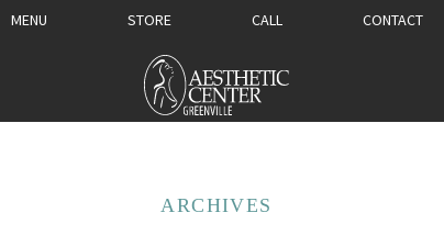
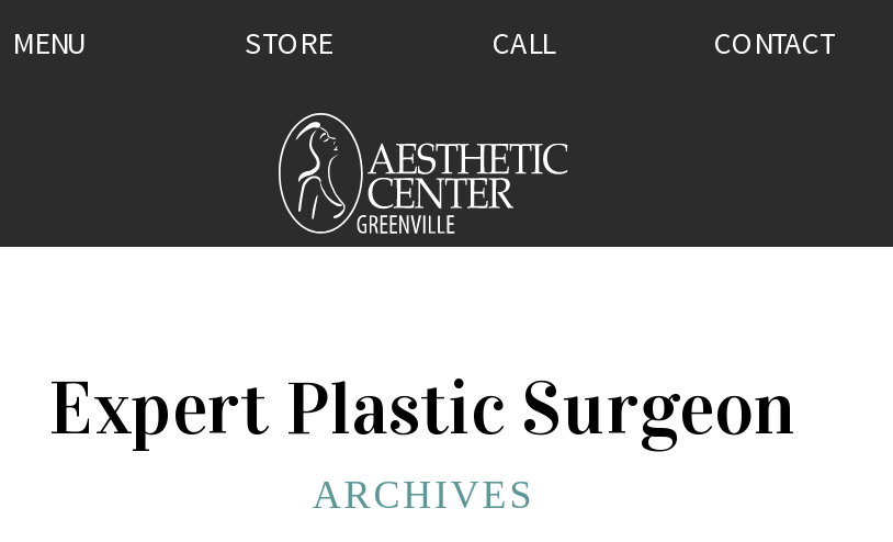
+ Expert Plastic Surgeon
